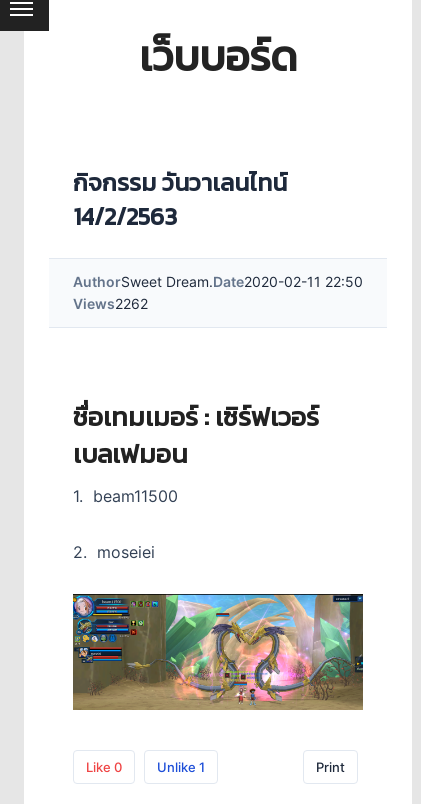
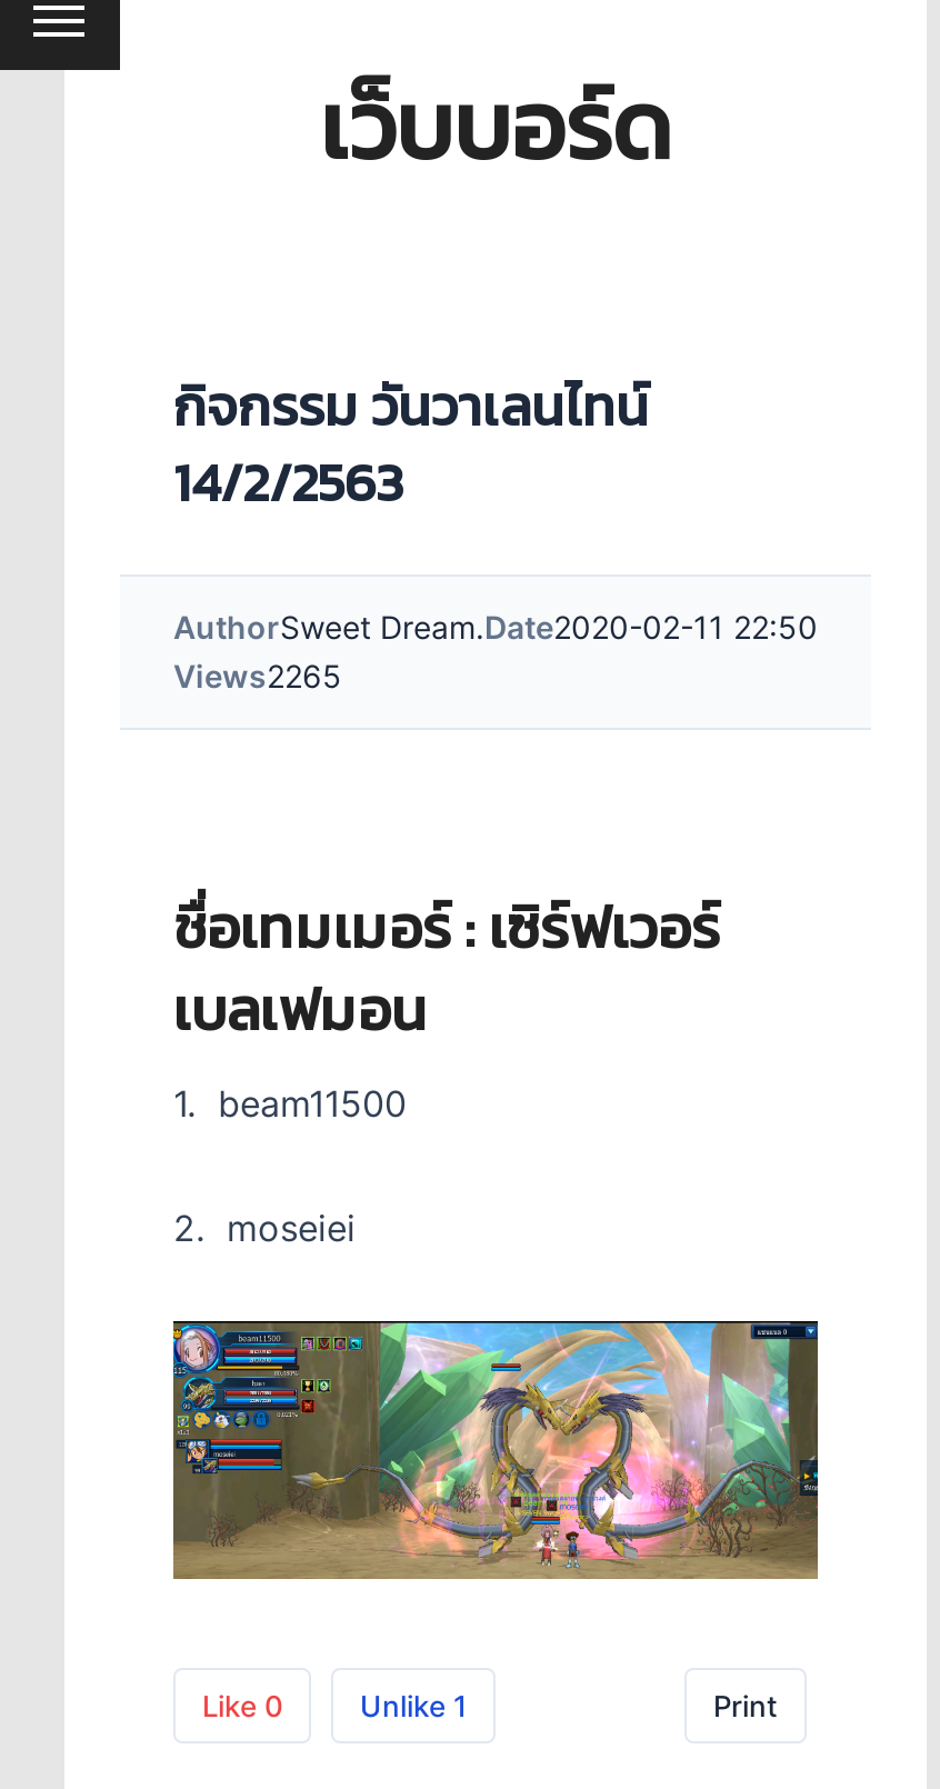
- Views2262
+ Views2265
